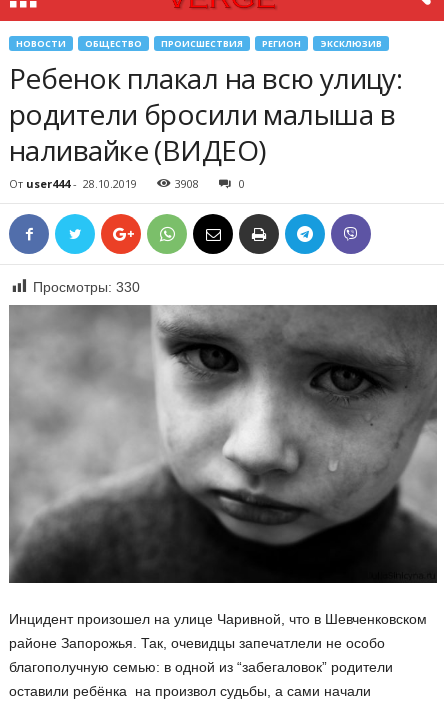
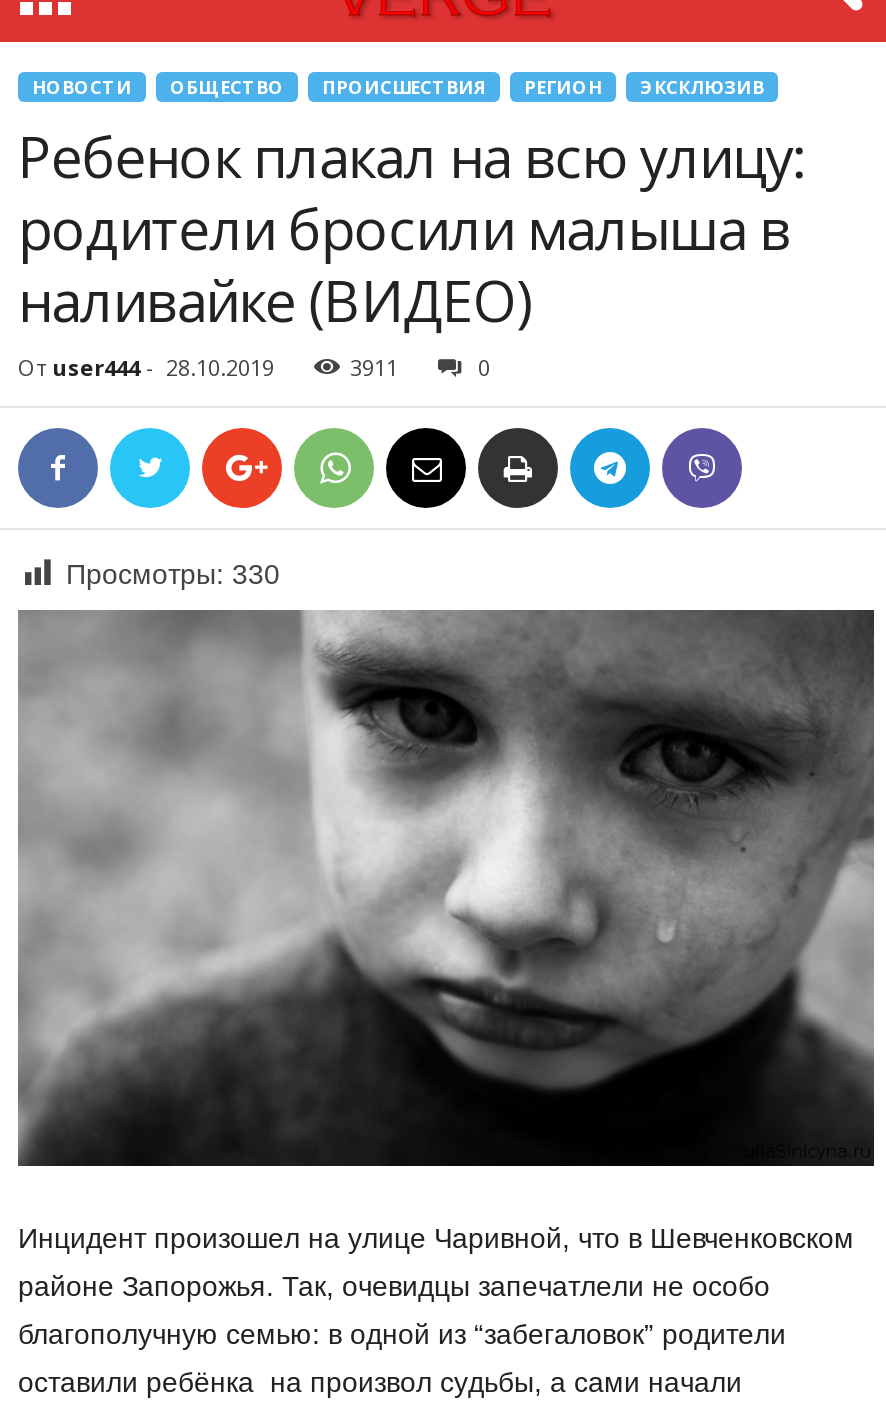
- 3908
+ 3911
